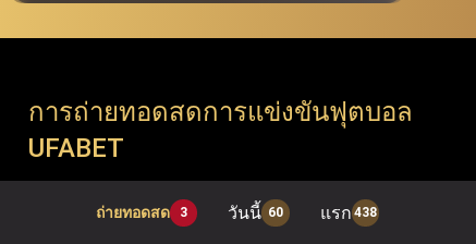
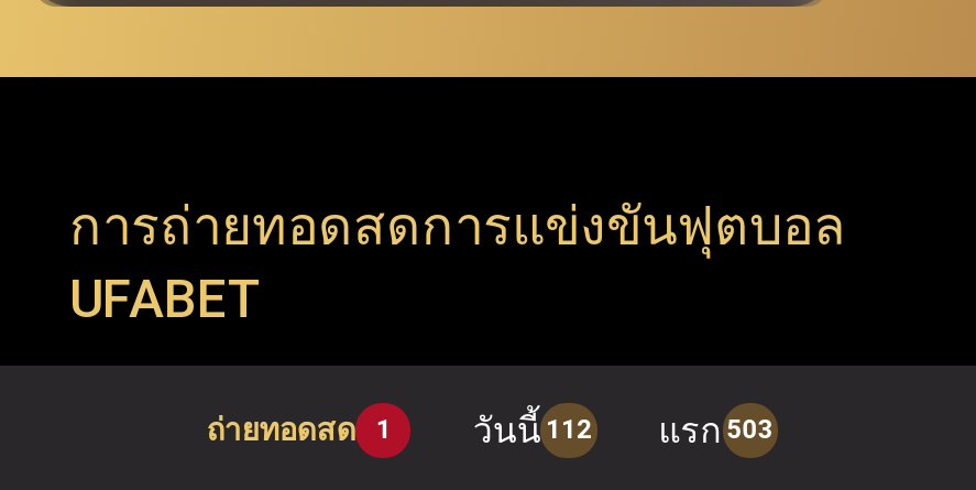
- 3
- วันนี้ 60
- แรก 438
+ 1
+ วันนี้ 112
+ แรก 503
